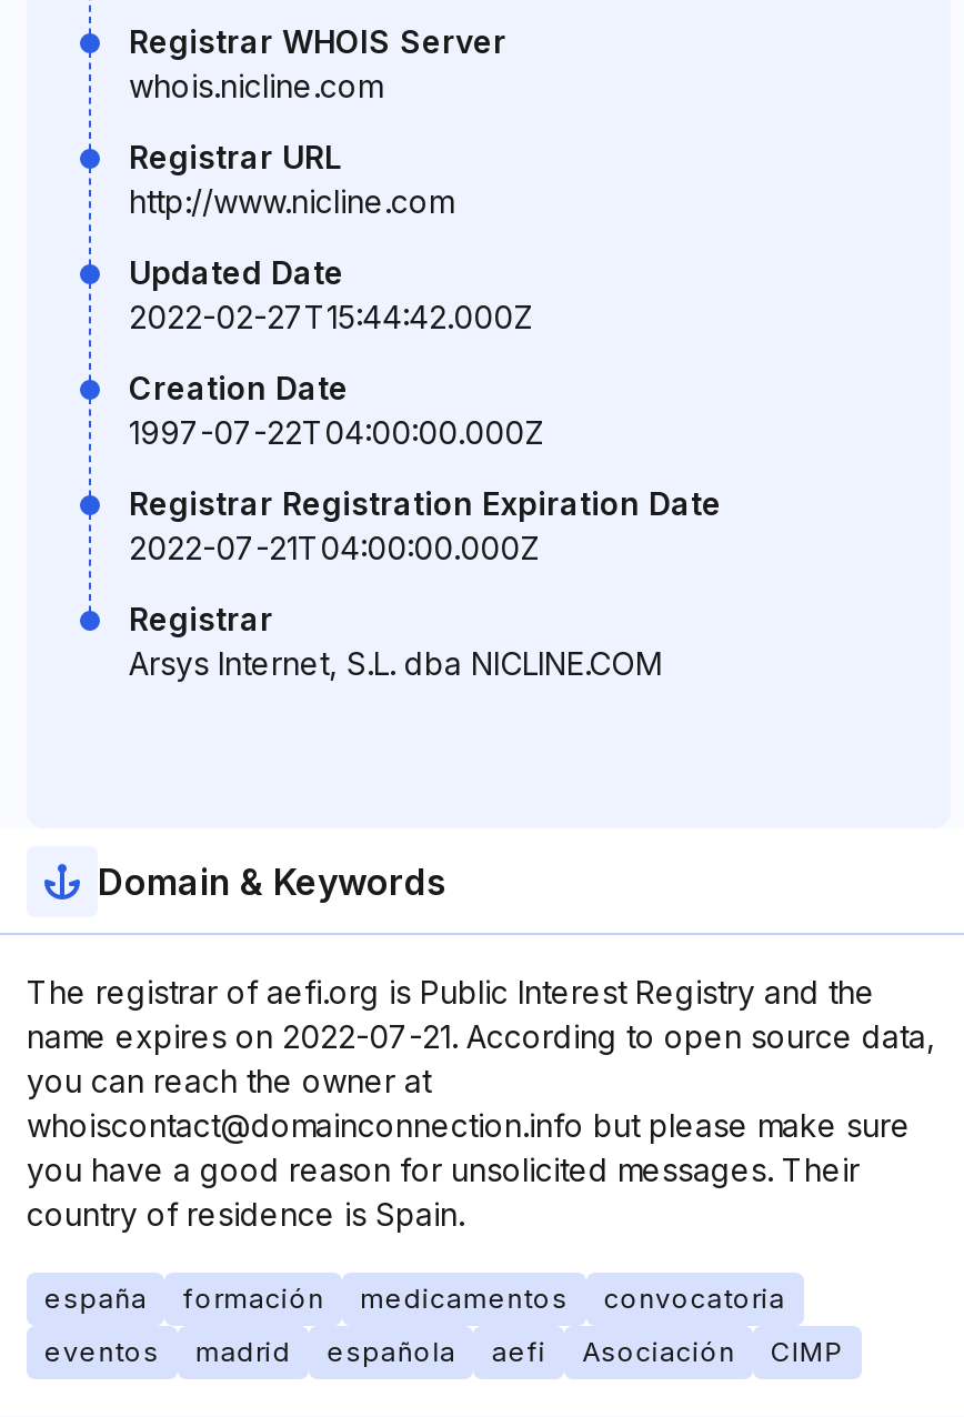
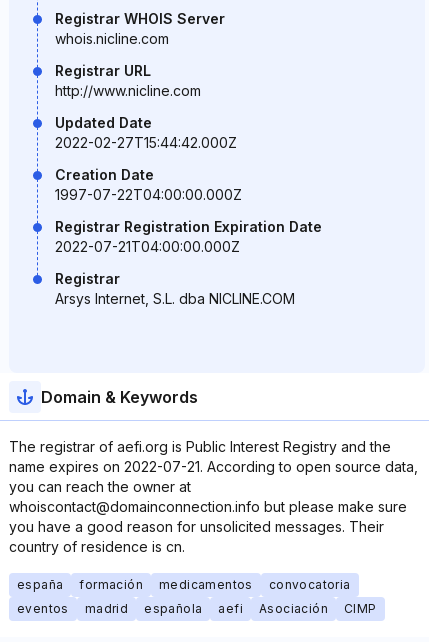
- country of residence is Spain.
+ country of residence is cn.
